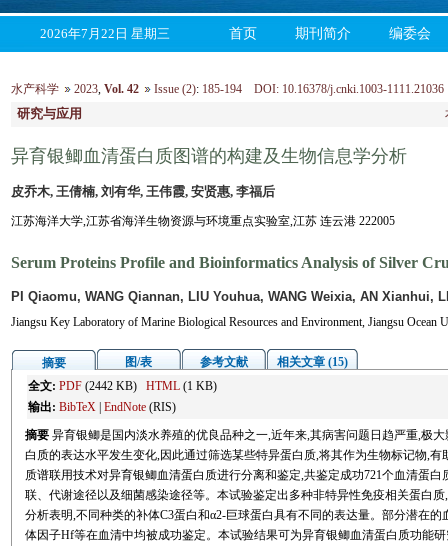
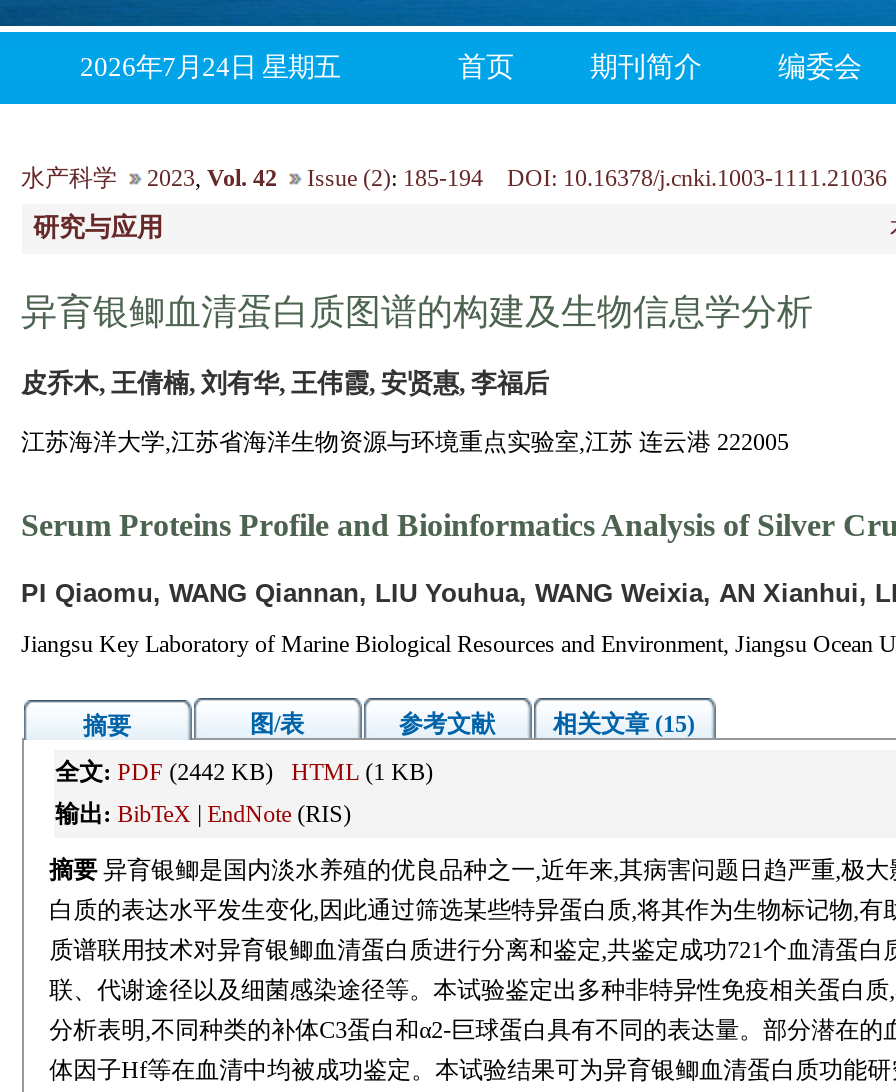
- 2026年7月22日 星期三
+ 2026年7月24日 星期五
